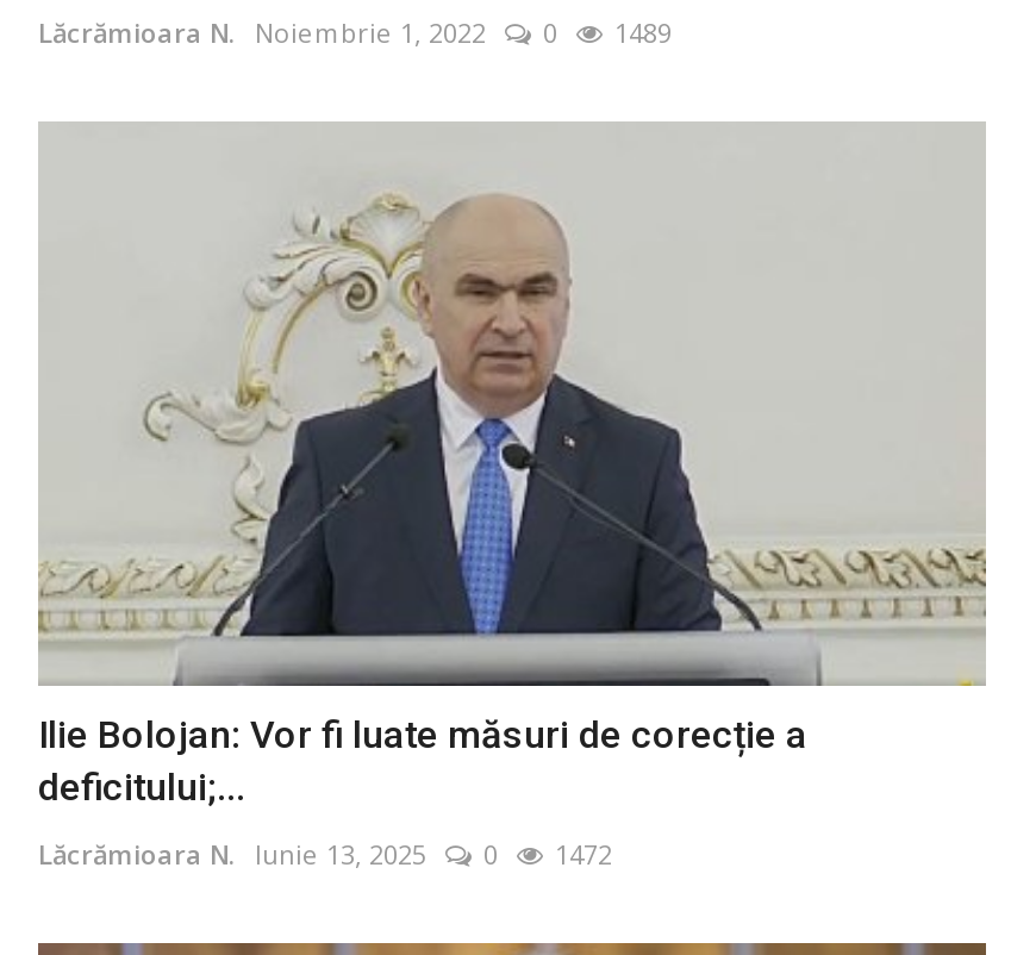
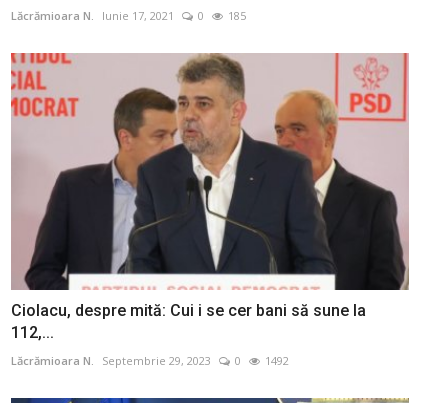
- Lăcrămioara N. Noiembrie 1, 2022
+ Lăcrămioara N. Iunie 17, 2021

- 1489
+ 185

- [image]
- Ilie Bolojan: Vor fi luate măsuri de corecție a
- deficitului;...
+ [image]
+ Ciolacu, despre mită: Cui i se cer bani să sune la
+ 112,...

- Lăcrămioara N. Iunie 13, 2025
+ Lăcrămioara N. Septembrie 29, 2023

- 1472
+ 1492
